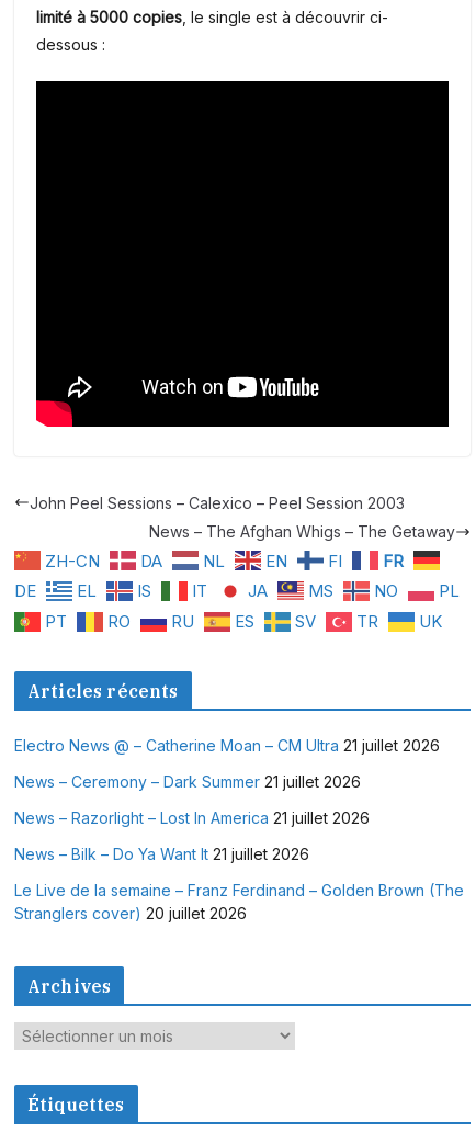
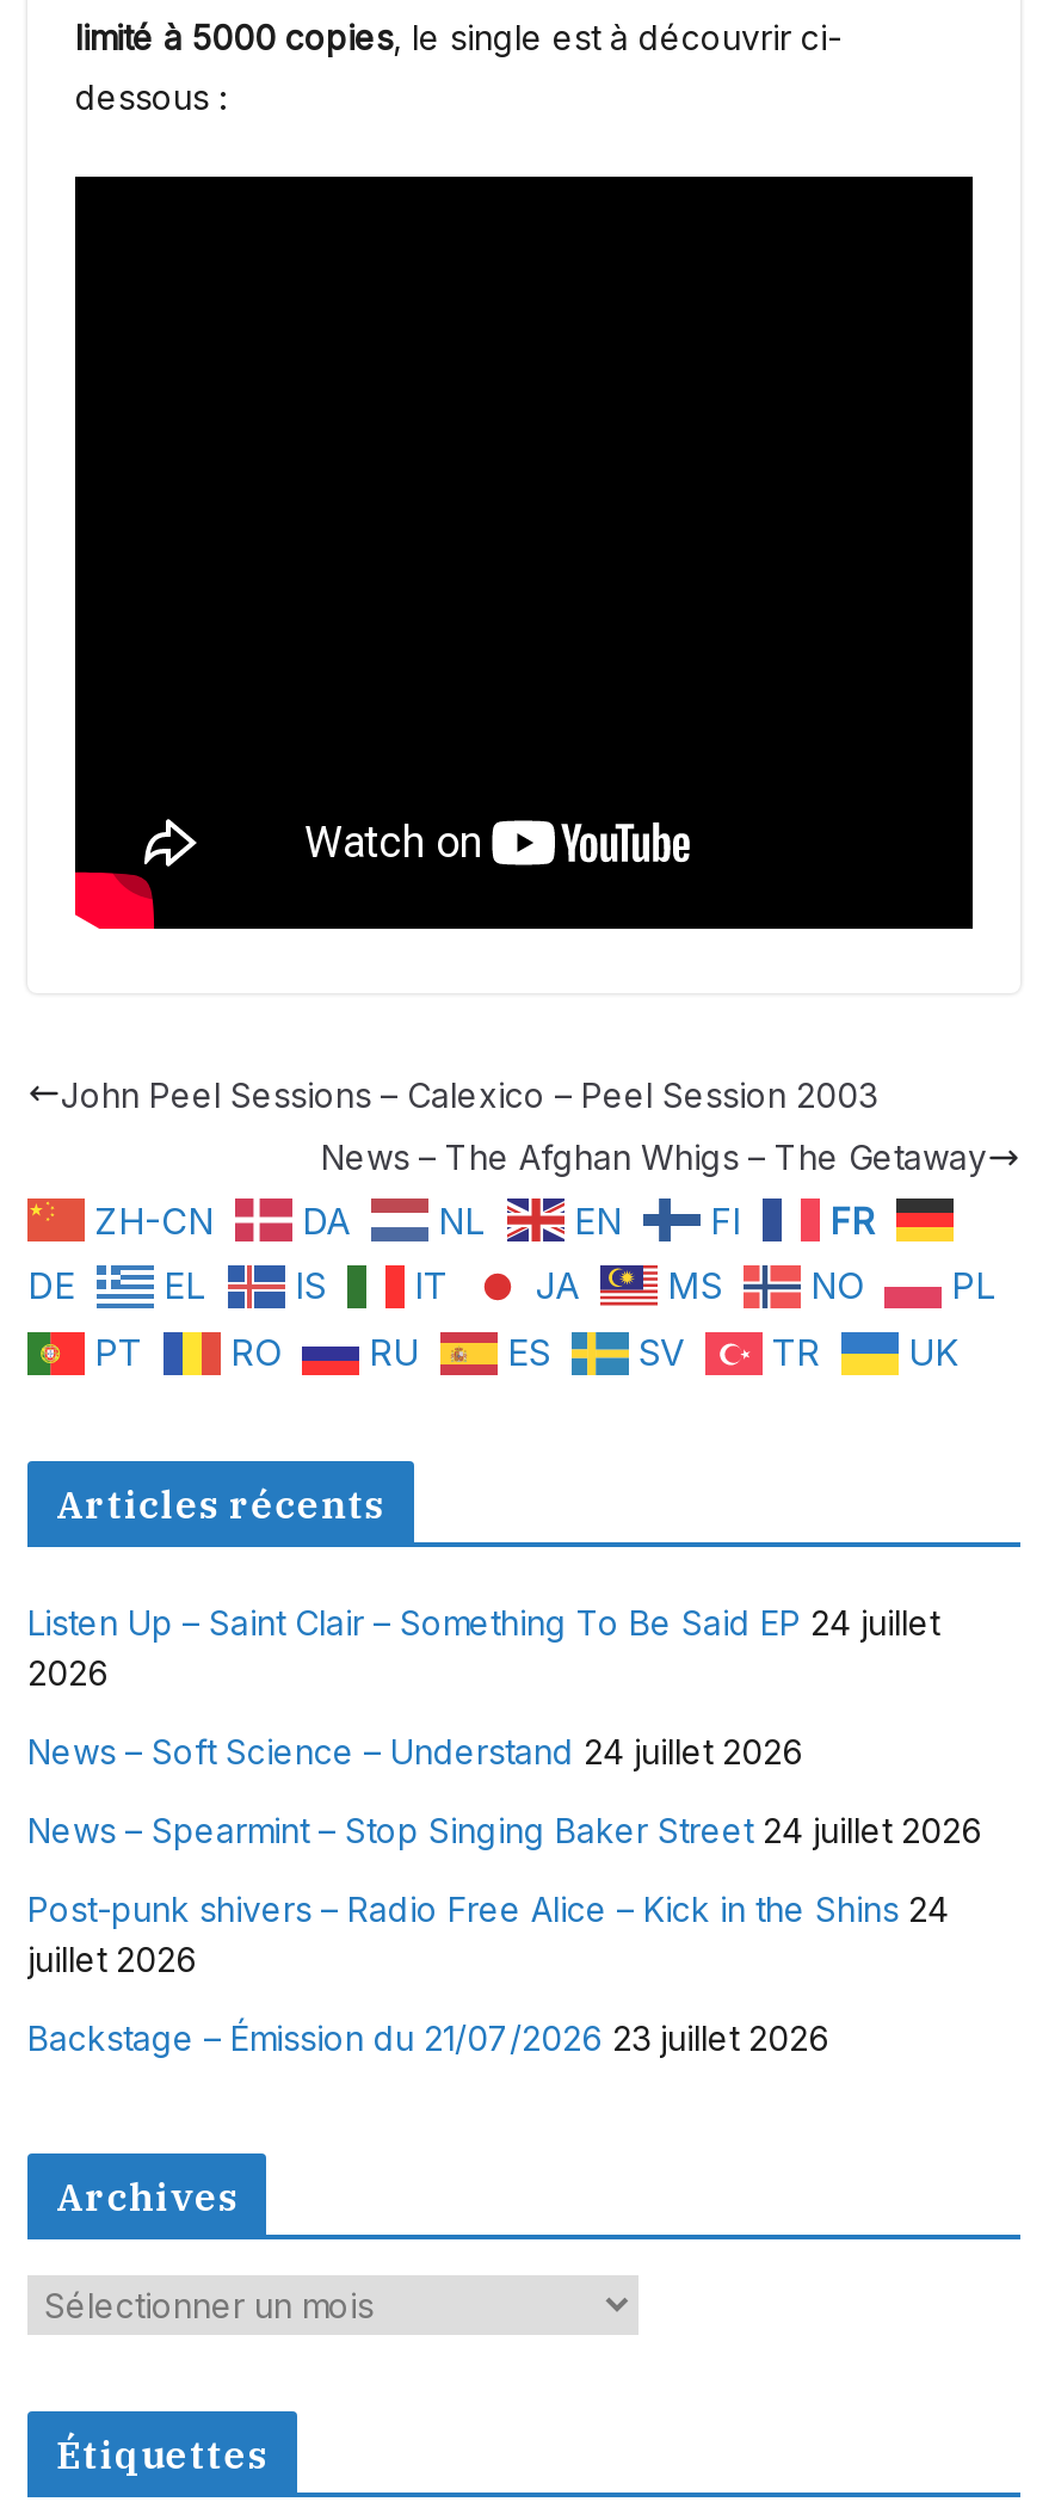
- Electro News @ – Catherine Moan – CM Ultra 21 juillet 2026
+ Listen Up – Saint Clair – Something To Be Said EP 24 juillet
+ 2026

- News – Ceremony – Dark Summer 21 juillet 2026
+ News – Soft Science – Understand 24 juillet 2026

- News – Razorlight – Lost In America 21 juillet 2026
+ News – Spearmint – Stop Singing Baker Street 24 juillet 2026

- News – Bilk – Do Ya Want It 21 juillet 2026
+ Post-punk shivers – Radio Free Alice – Kick in the Shins 24
+ juillet 2026

- Le Live de la semaine – Franz Ferdinand – Golden Brown (The
- Stranglers cover) 20 juillet 2026
+ Backstage – Émission du 21/07/2026 23 juillet 2026
